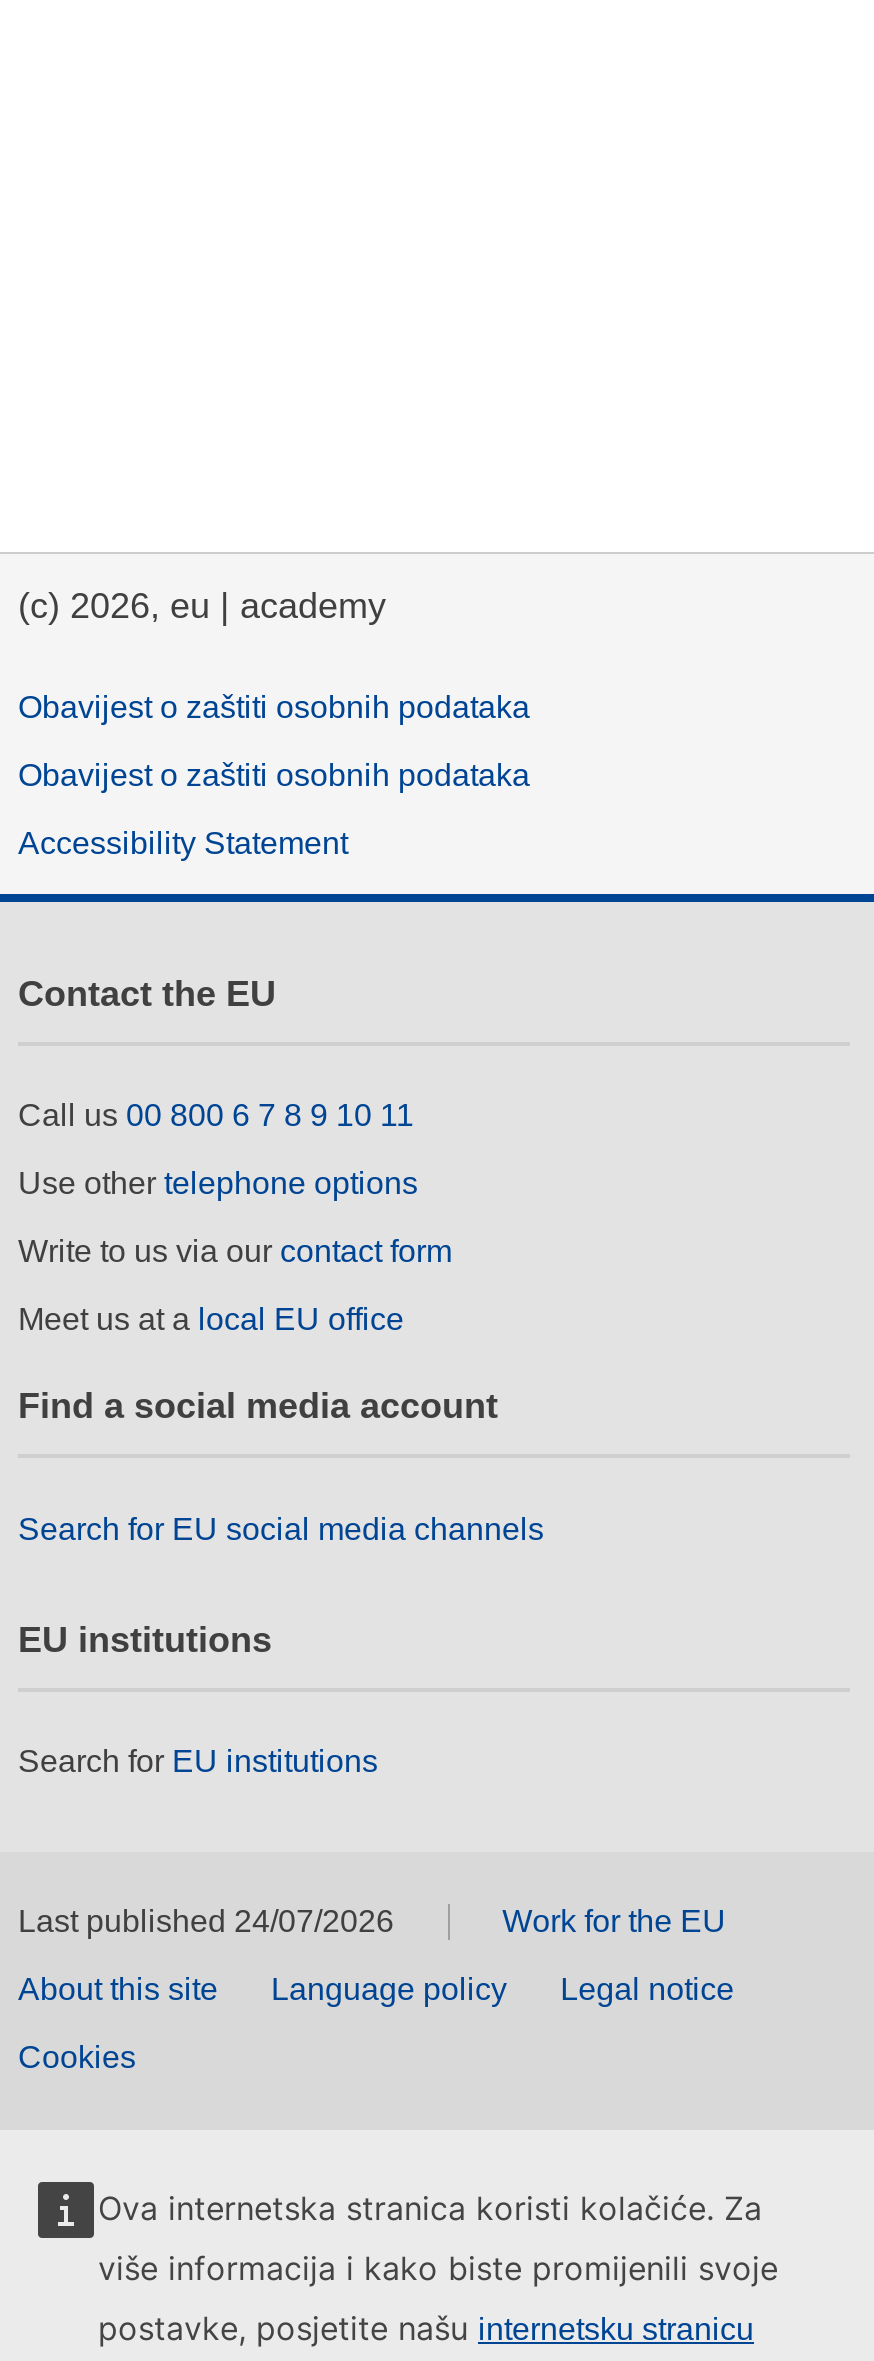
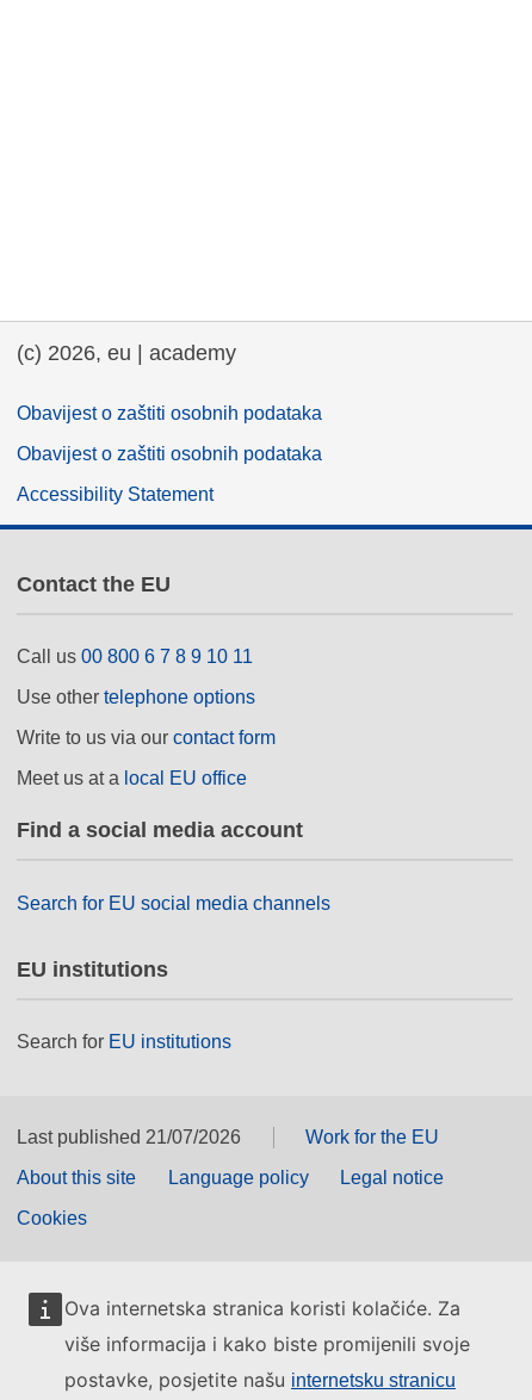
- Last published 24/07/2026
+ Last published 21/07/2026
